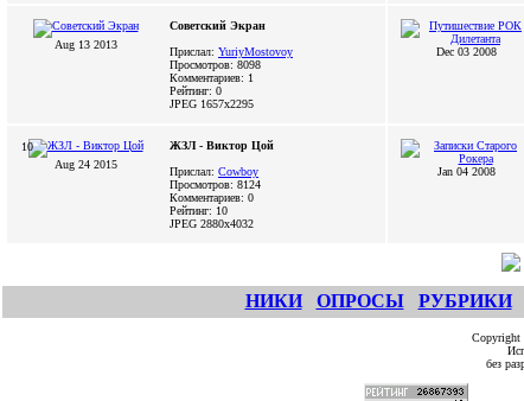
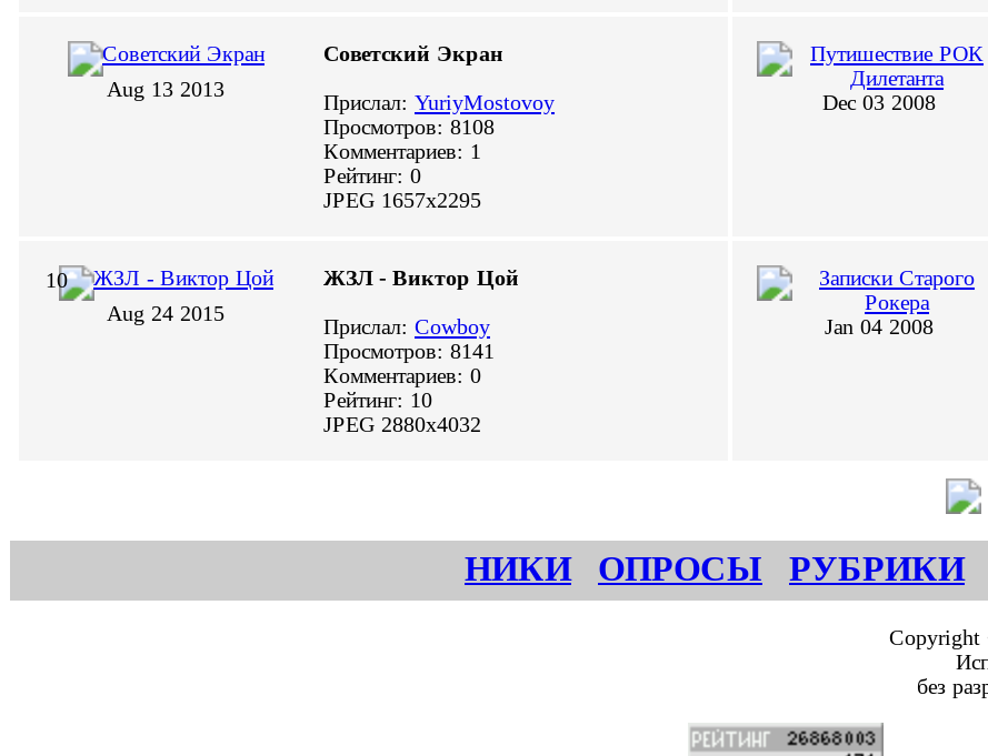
- Просмотров: 8098
+ Просмотров: 8108

- Просмотров: 8124
+ Просмотров: 8141
